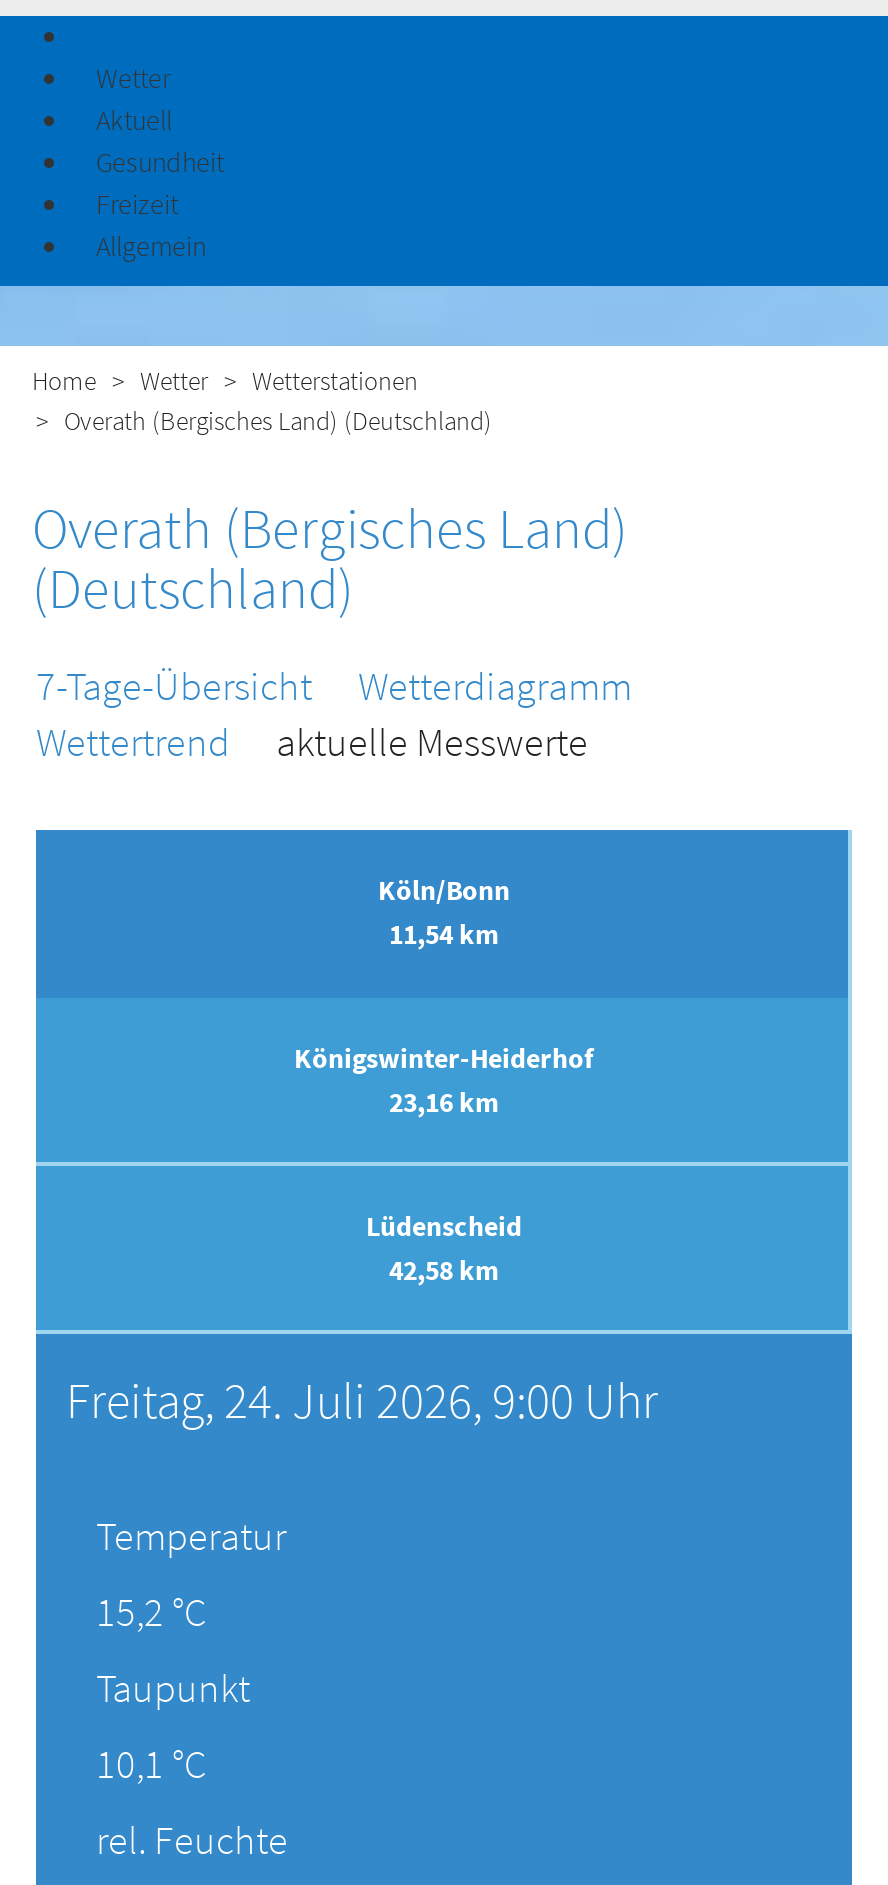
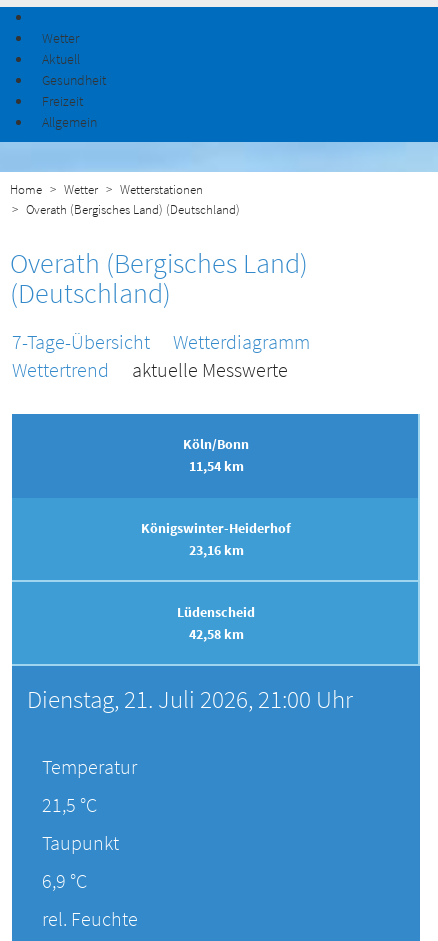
- Freitag, 24. Juli 2026, 9:00 Uhr
+ Dienstag, 21. Juli 2026, 21:00 Uhr

- 15,2 °C
+ 21,5 °C

- 10,1 °C
+ 6,9 °C
